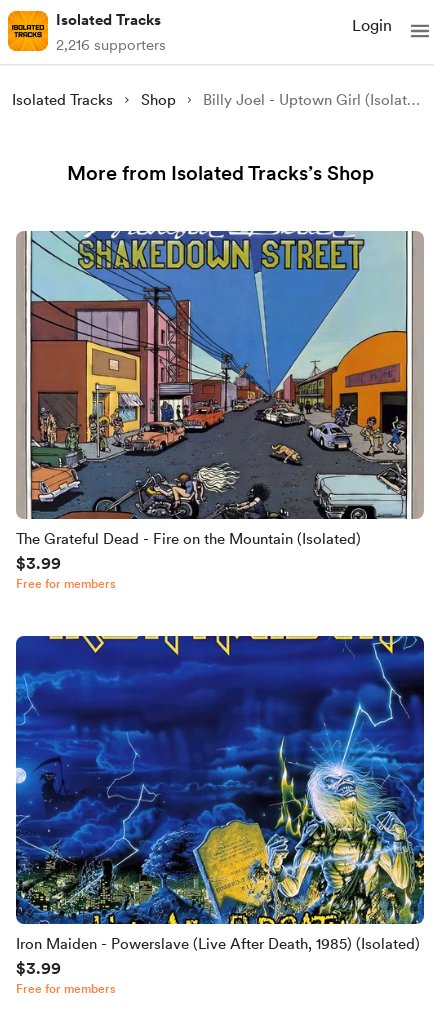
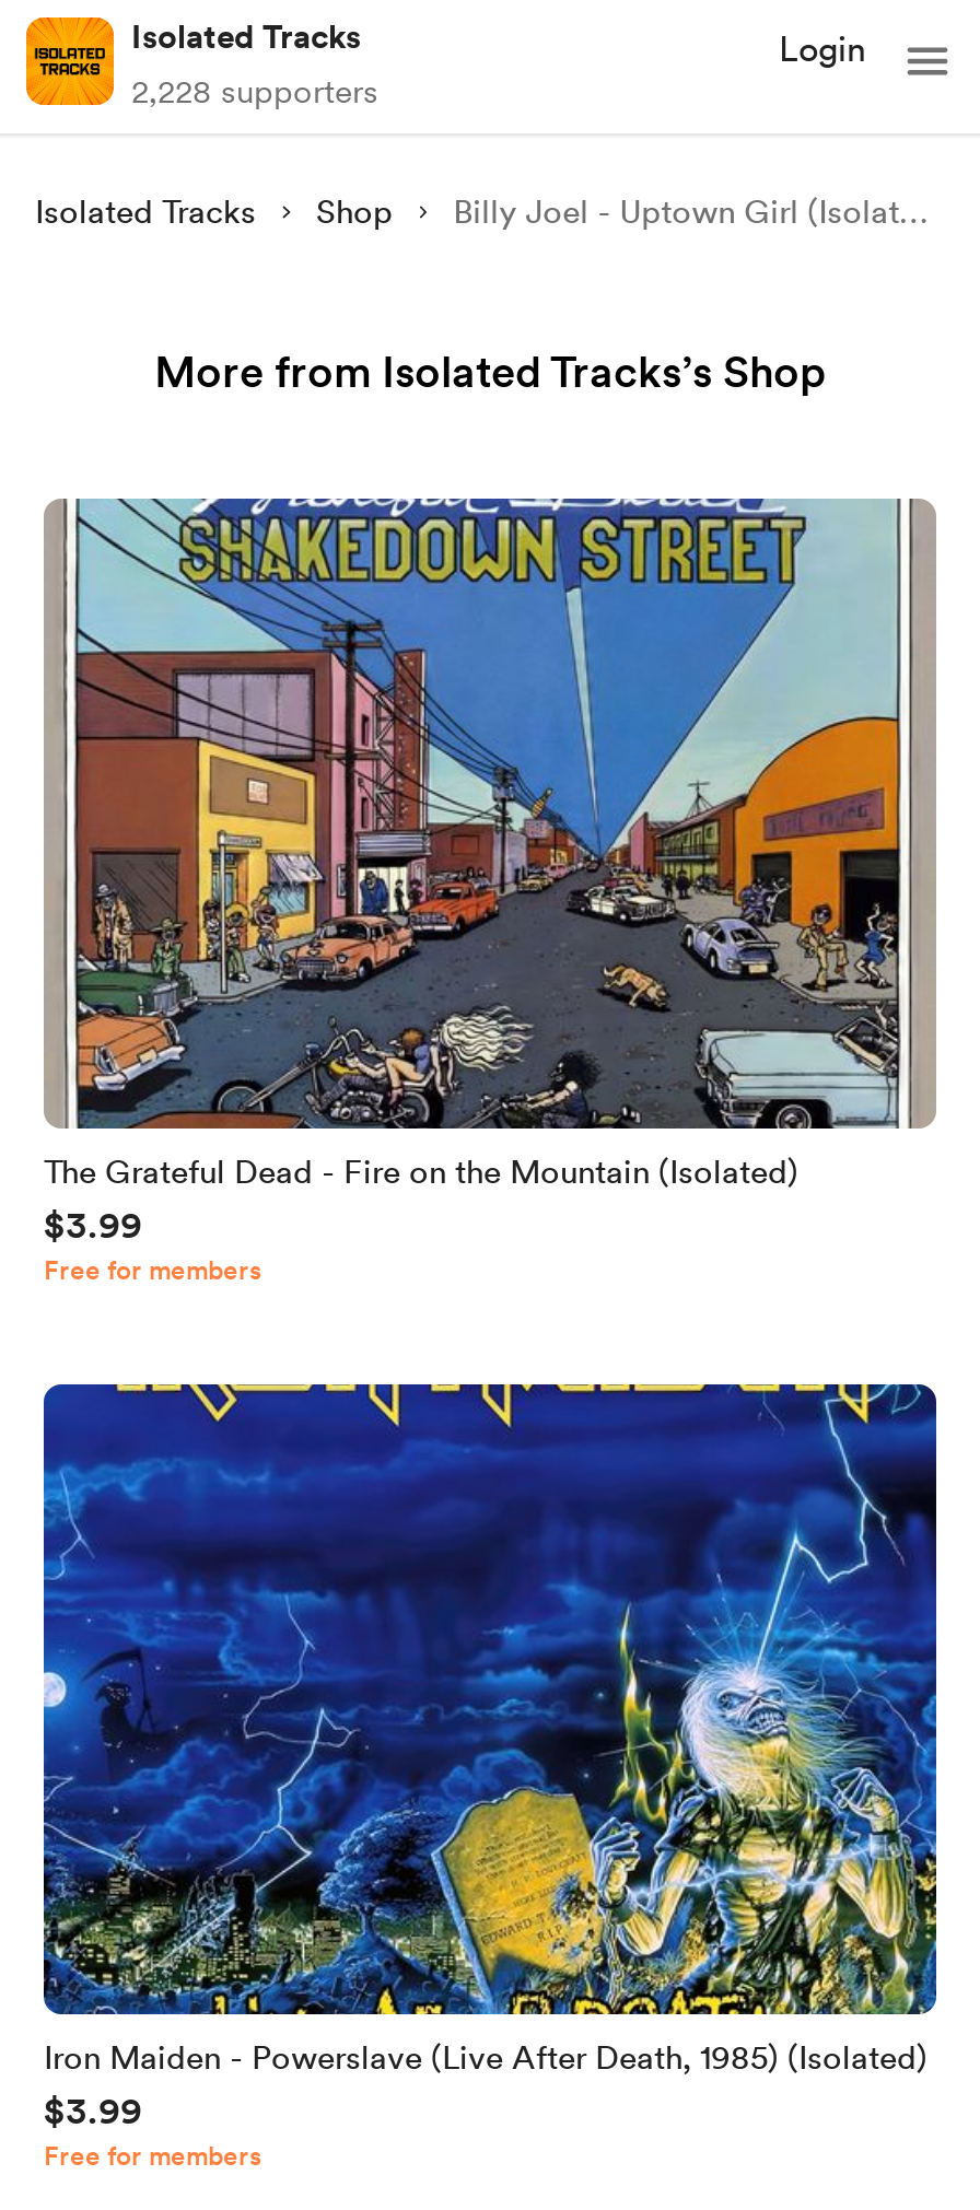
- 2,216 supporters
+ 2,228 supporters
